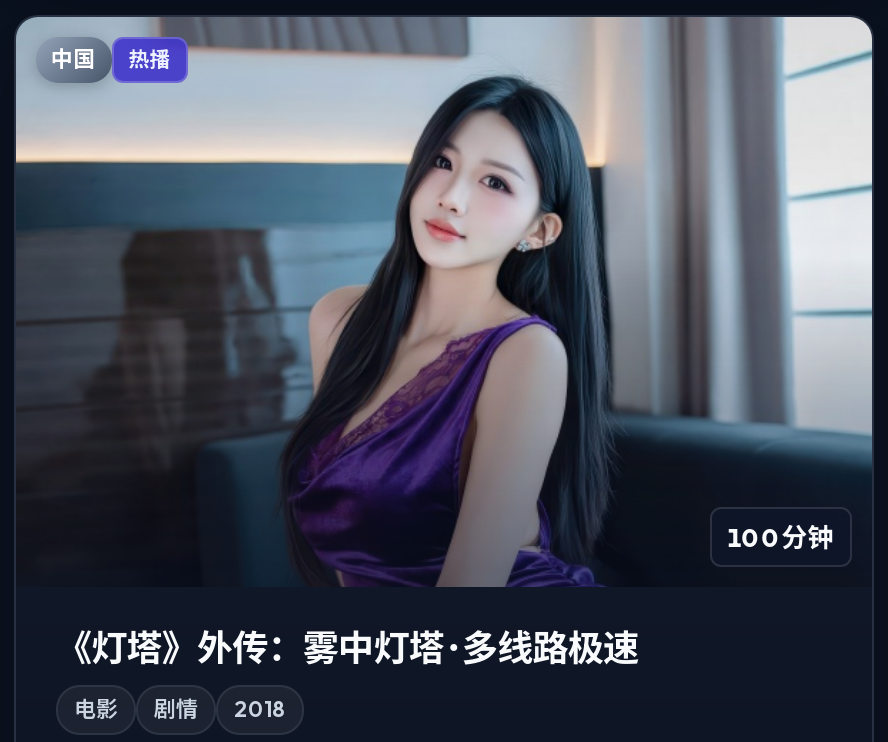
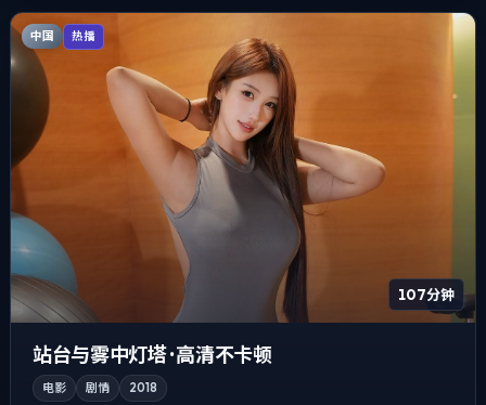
- [image]
- 100分钟
+ [image]
+ 107分钟

- 《灯塔》外传：雾中灯塔 · 多线路极速
+ 站台与雾中灯塔 · 高清不卡顿
